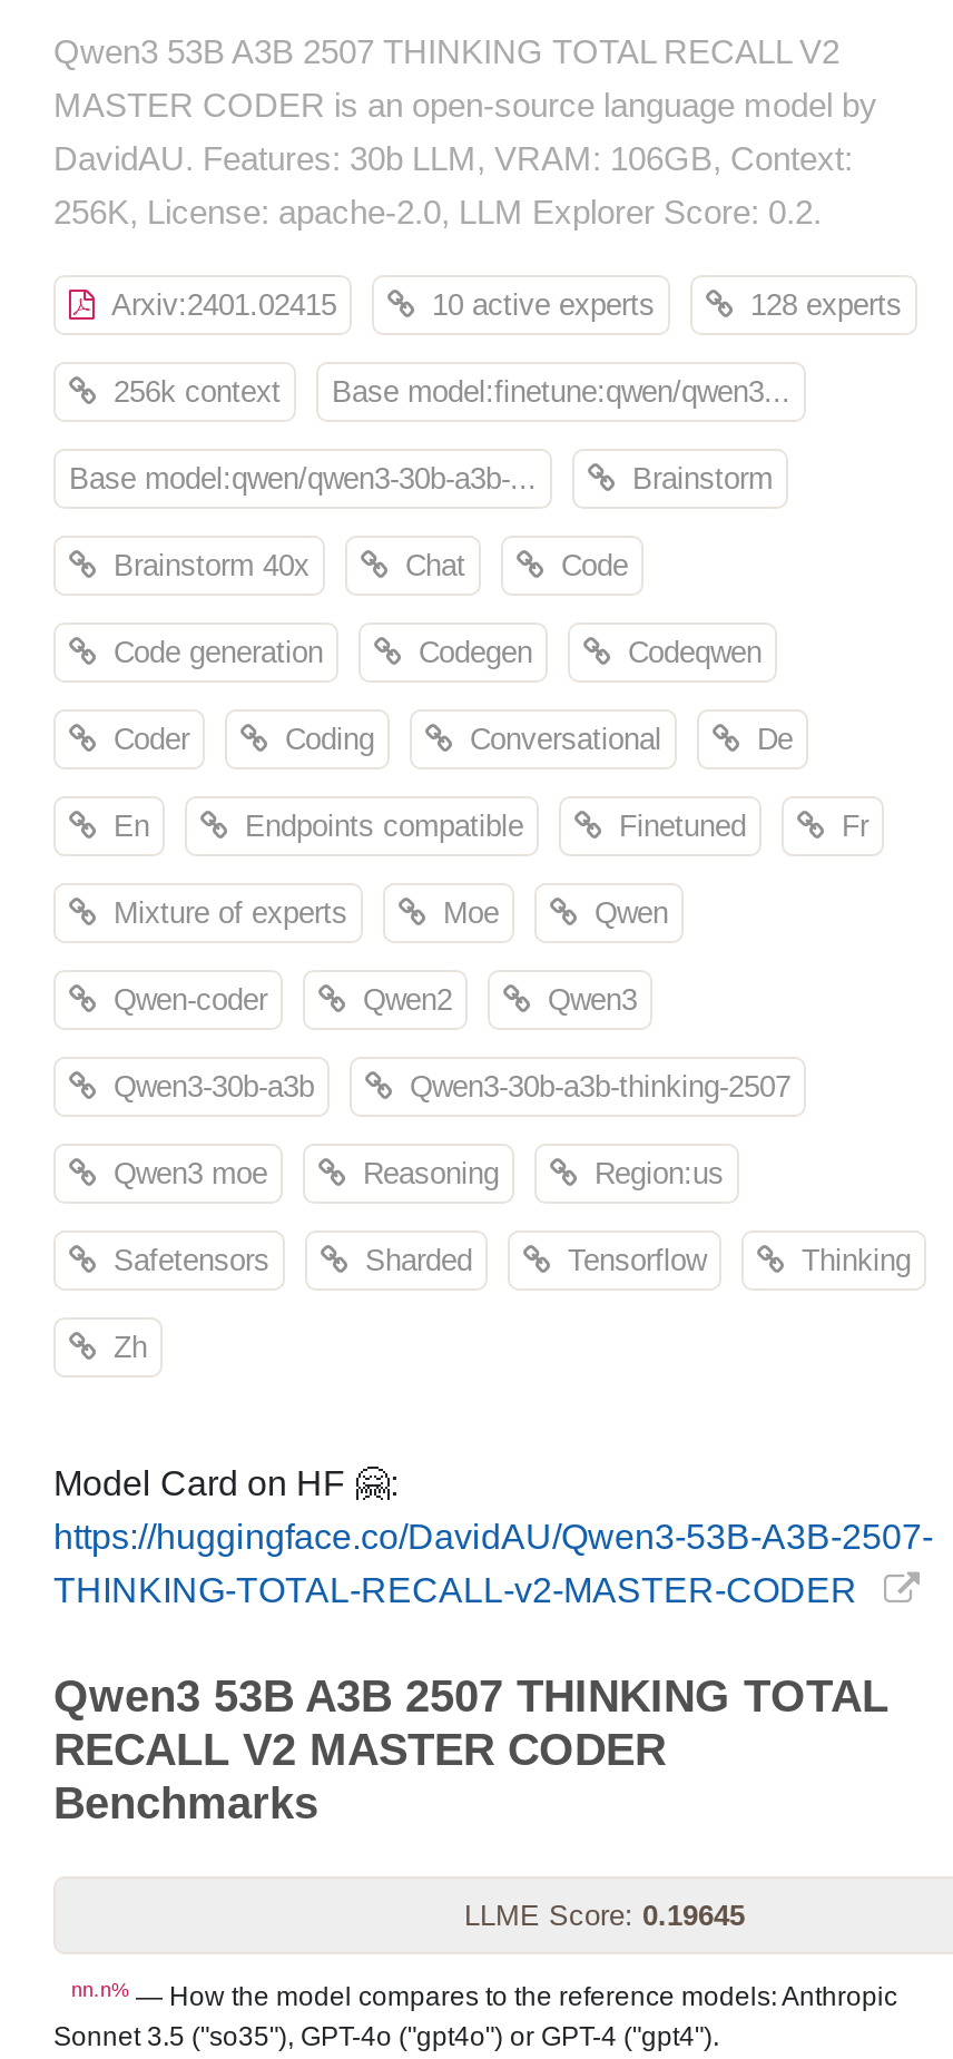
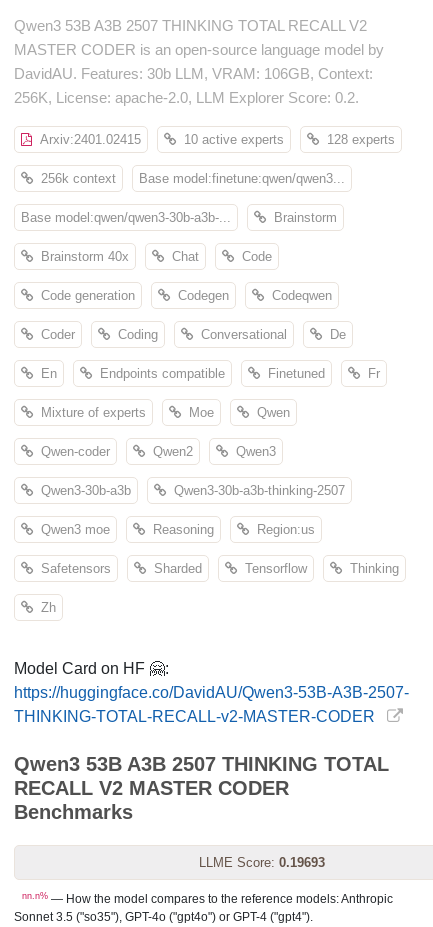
- LLME Score: 0.19645
+ LLME Score: 0.19693
